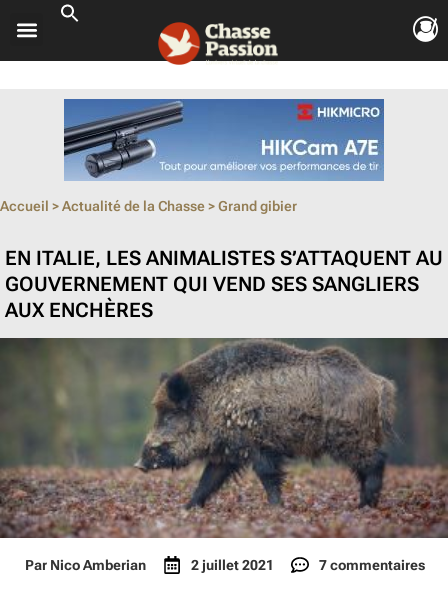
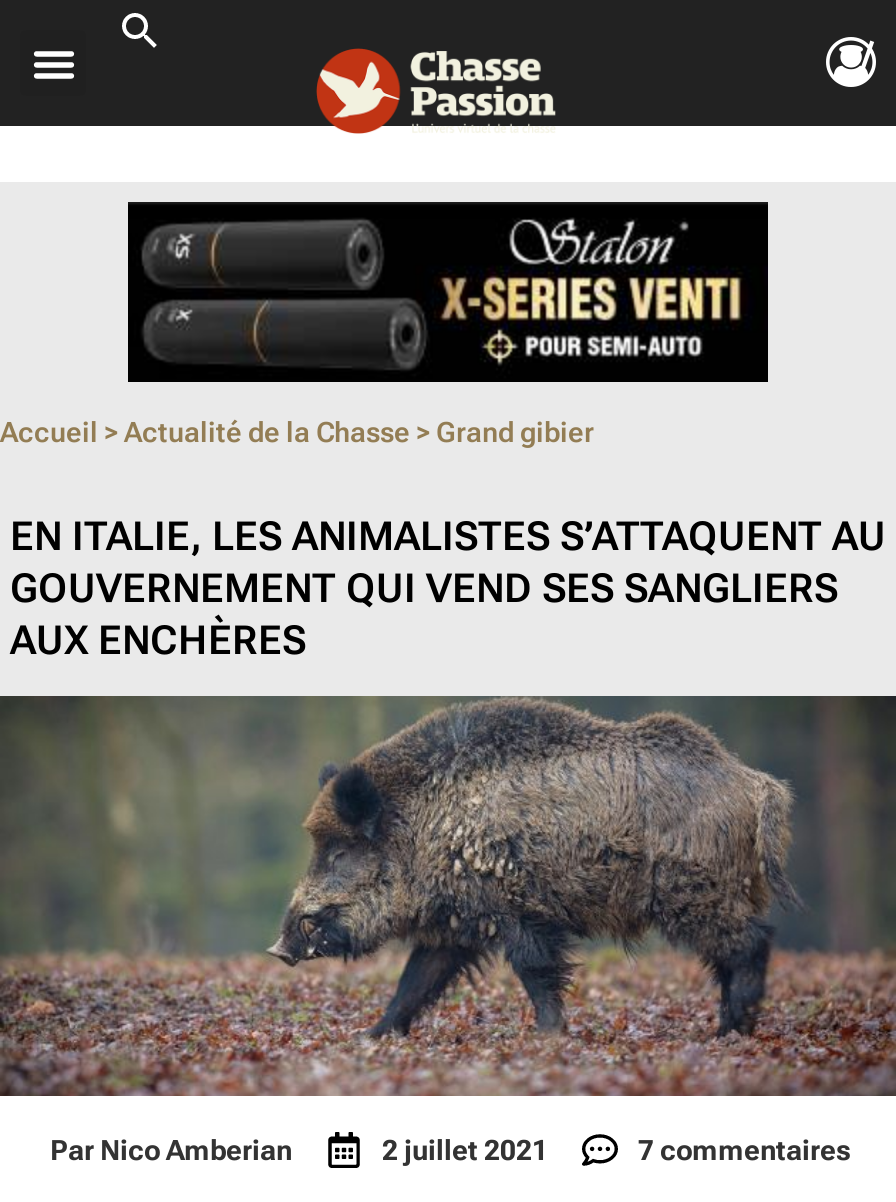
- [image]
+ [image]
